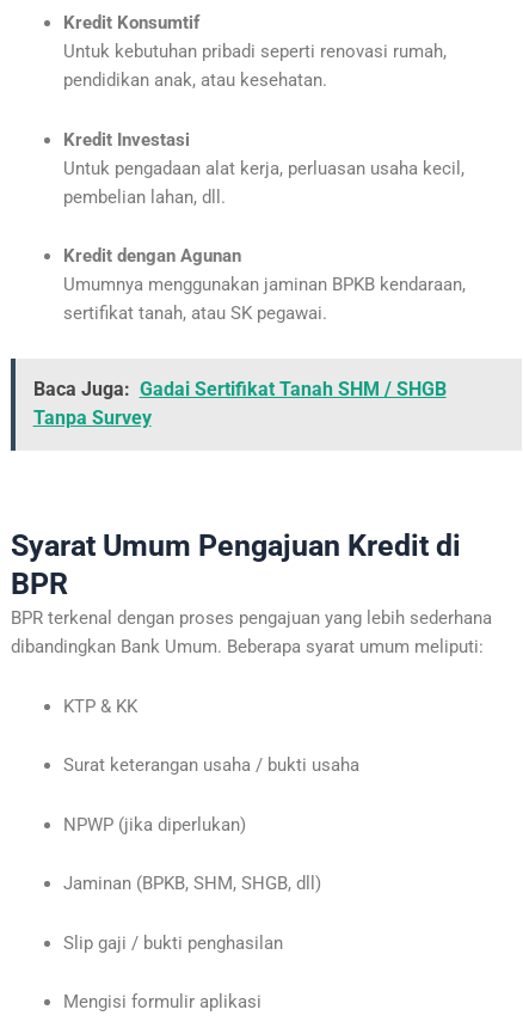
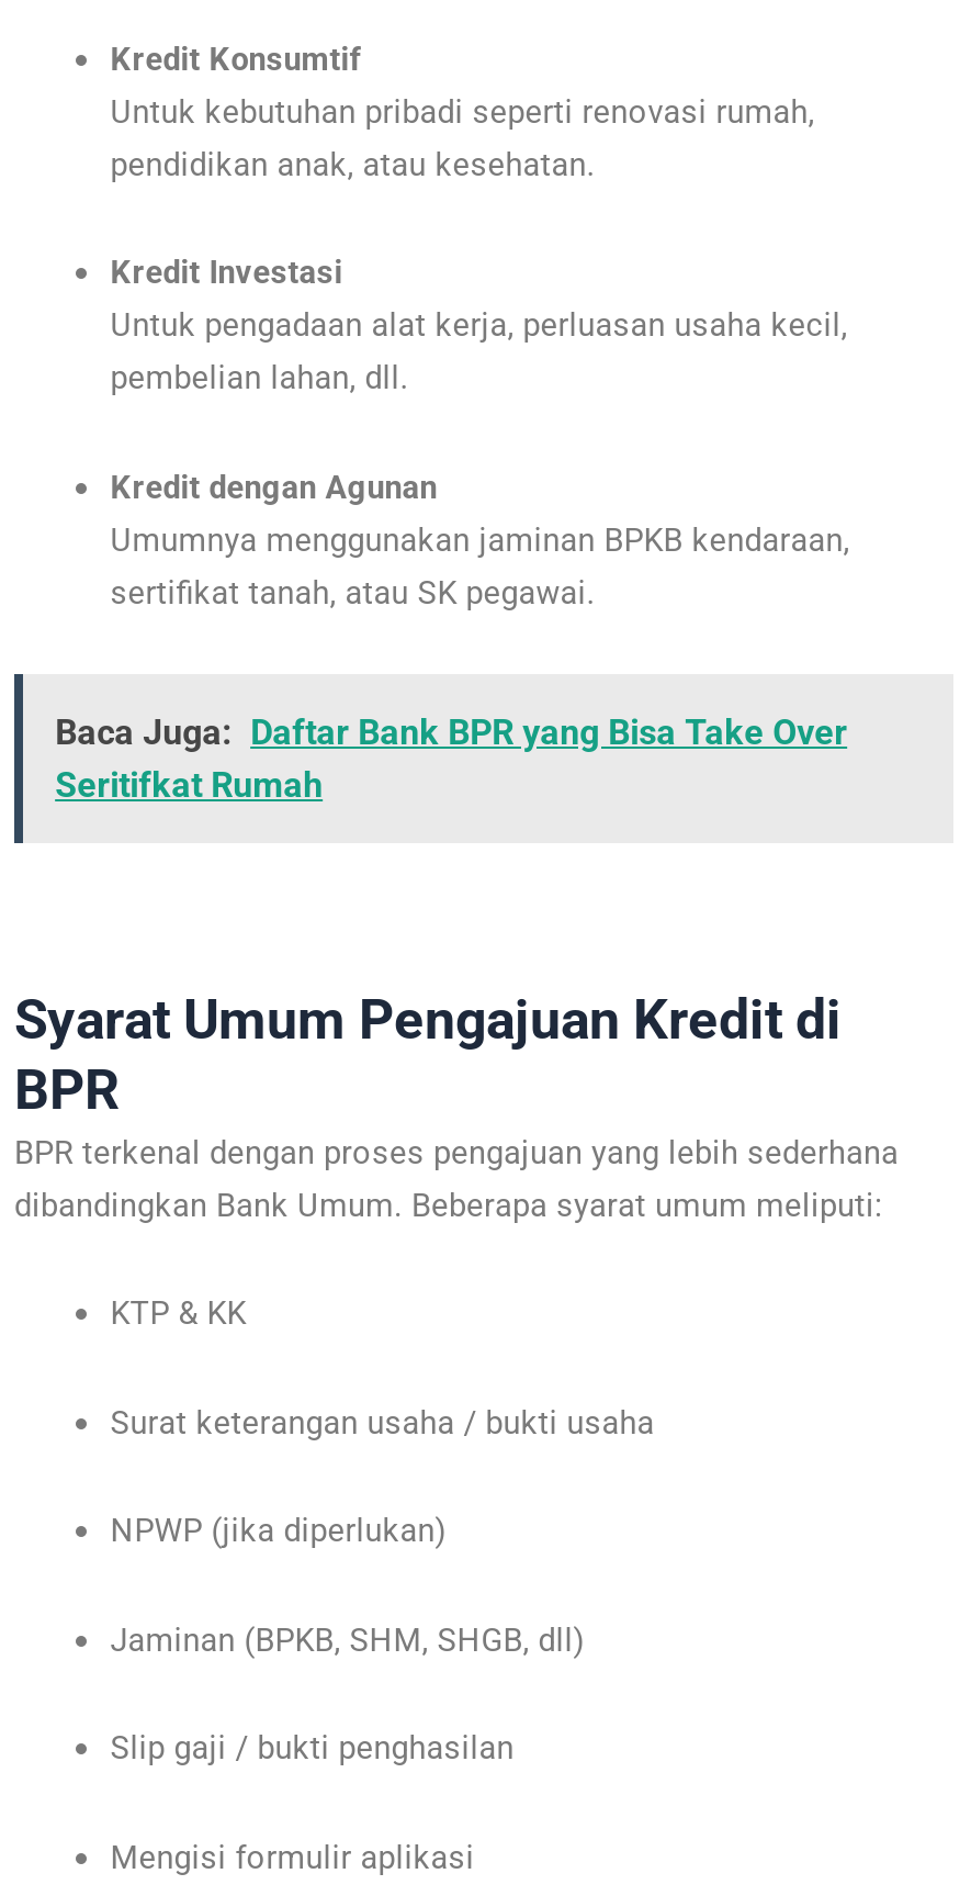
- Baca Juga: Gadai Sertifikat Tanah SHM / SHGB
- Tanpa Survey
+ Baca Juga: Daftar Bank BPR yang Bisa Take Over
+ Seritifkat Rumah
